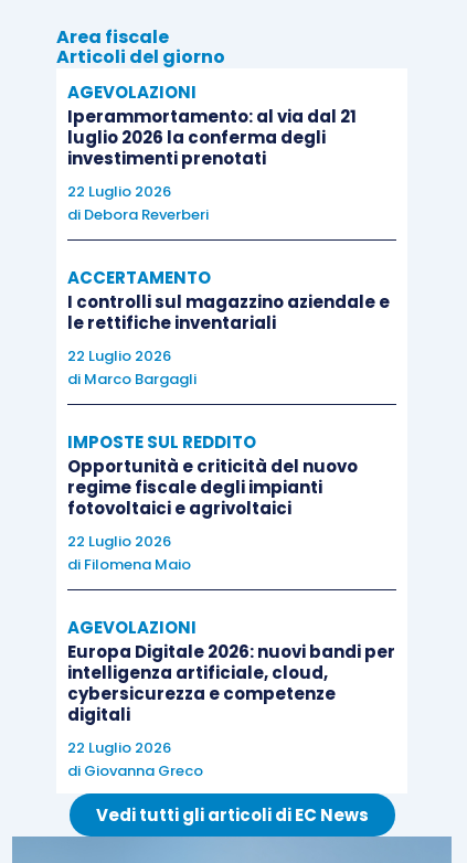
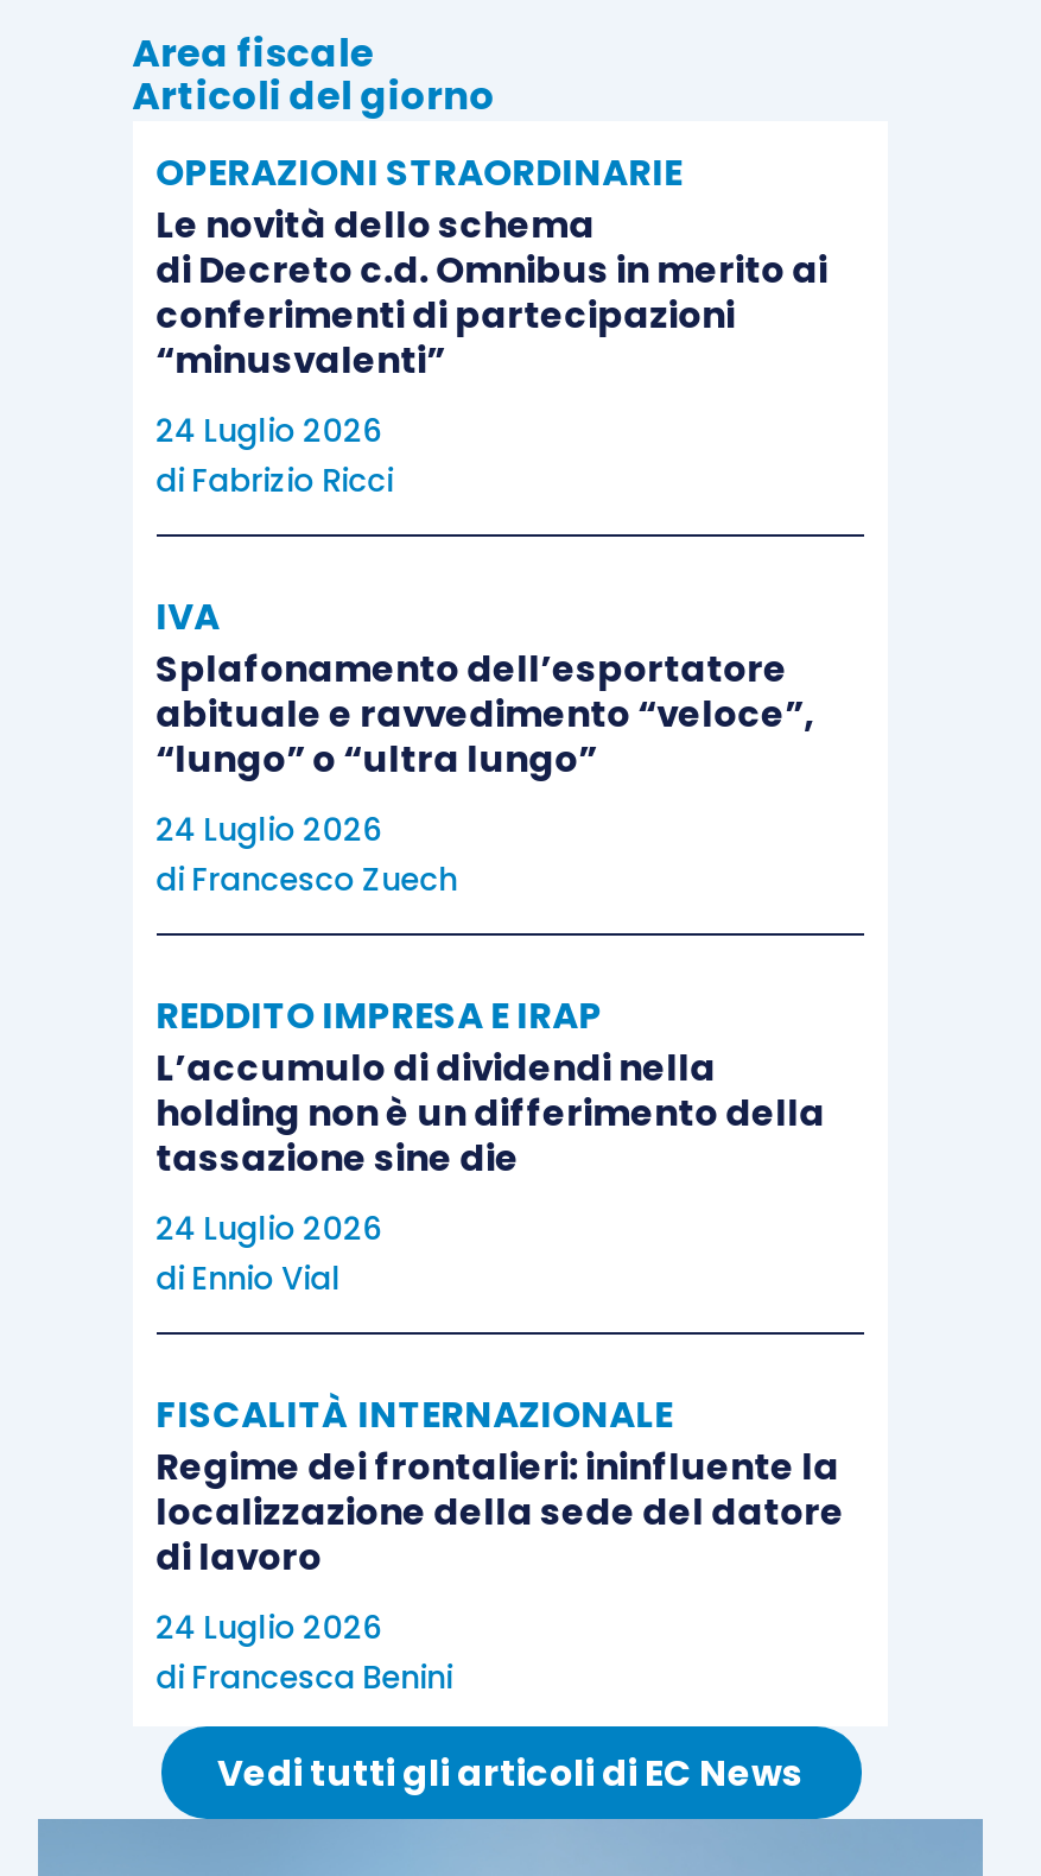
- AGEVOLAZIONI
- Iperammortamento: al via dal 21
- luglio 2026 la conferma degli
- investimenti prenotati
+ OPERAZIONI STRAORDINARIE
+ Le novità dello schema
+ di Decreto c.d. Omnibus in merito ai
+ conferimenti di partecipazioni
+ “minusvalenti”

- 22 Luglio 2026
- di Debora Reverberi
+ 24 Luglio 2026
+ di Fabrizio Ricci

- ACCERTAMENTO
- I controlli sul magazzino aziendale e
- le rettifiche inventariali
+ IVA
+ Splafonamento dell’esportatore
+ abituale e ravvedimento “veloce”,
+ “lungo” o “ultra lungo”

- 22 Luglio 2026
- di Marco Bargagli
+ 24 Luglio 2026
+ di Francesco Zuech

- IMPOSTE SUL REDDITO
- Opportunità e criticità del nuovo
- regime fiscale degli impianti
- fotovoltaici e agrivoltaici
+ REDDITO IMPRESA E IRAP
+ L’accumulo di dividendi nella
+ holding non è un differimento della
+ tassazione sine die

- 22 Luglio 2026
- di Filomena Maio
+ 24 Luglio 2026
+ di Ennio Vial

- AGEVOLAZIONI
- Europa Digitale 2026: nuovi bandi per
- intelligenza artificiale, cloud,
- cybersicurezza e competenze
- digitali
+ FISCALITÀ INTERNAZIONALE
+ Regime dei frontalieri: ininfluente la
+ localizzazione della sede del datore
+ di lavoro

- 22 Luglio 2026
- di Giovanna Greco
+ 24 Luglio 2026
+ di Francesca Benini
